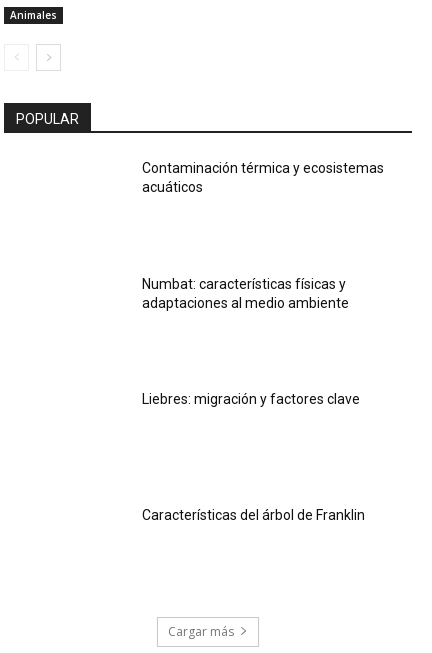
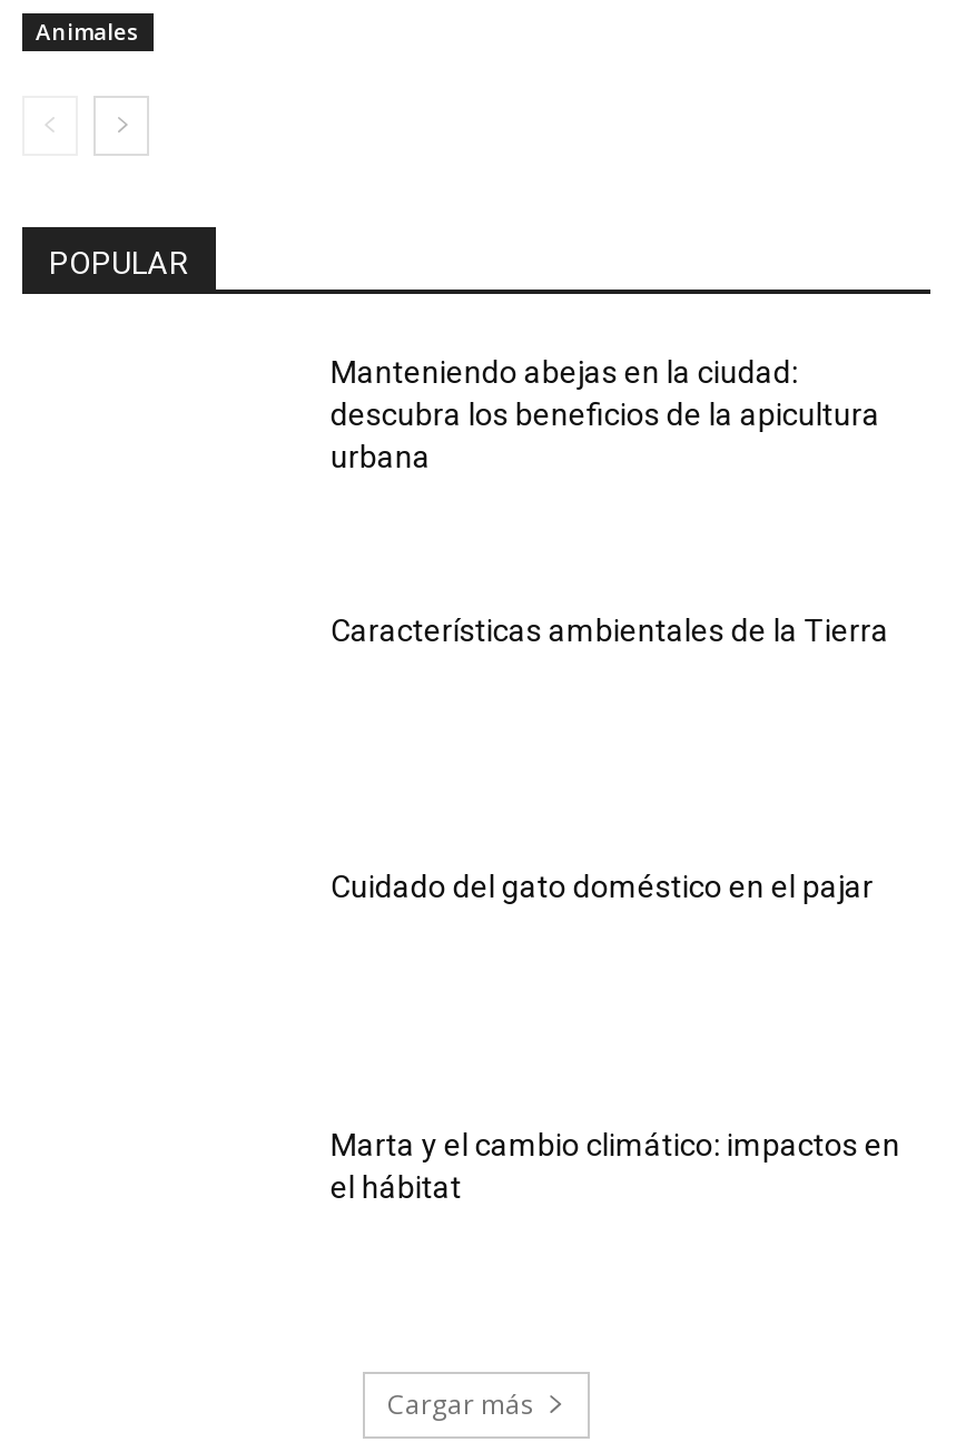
- Contaminación térmica y ecosistemas
- acuáticos
+ Manteniendo abejas en la ciudad:
+ descubra los beneficios de la apicultura
+ urbana

- Numbat: características físicas y
- adaptaciones al medio ambiente
+ Características ambientales de la Tierra

- Liebres: migración y factores clave
+ Cuidado del gato doméstico en el pajar

- Características del árbol de Franklin
+ Marta y el cambio climático: impactos en
+ el hábitat
